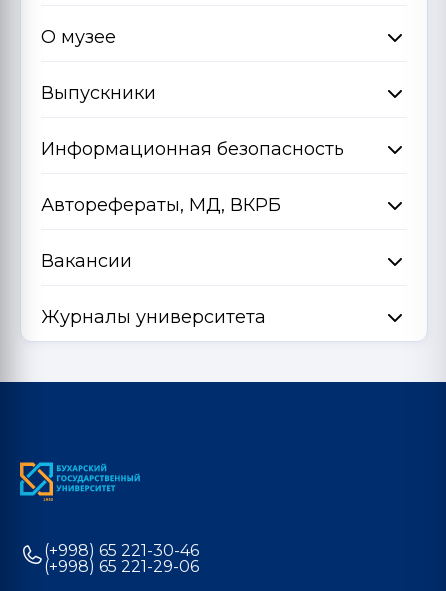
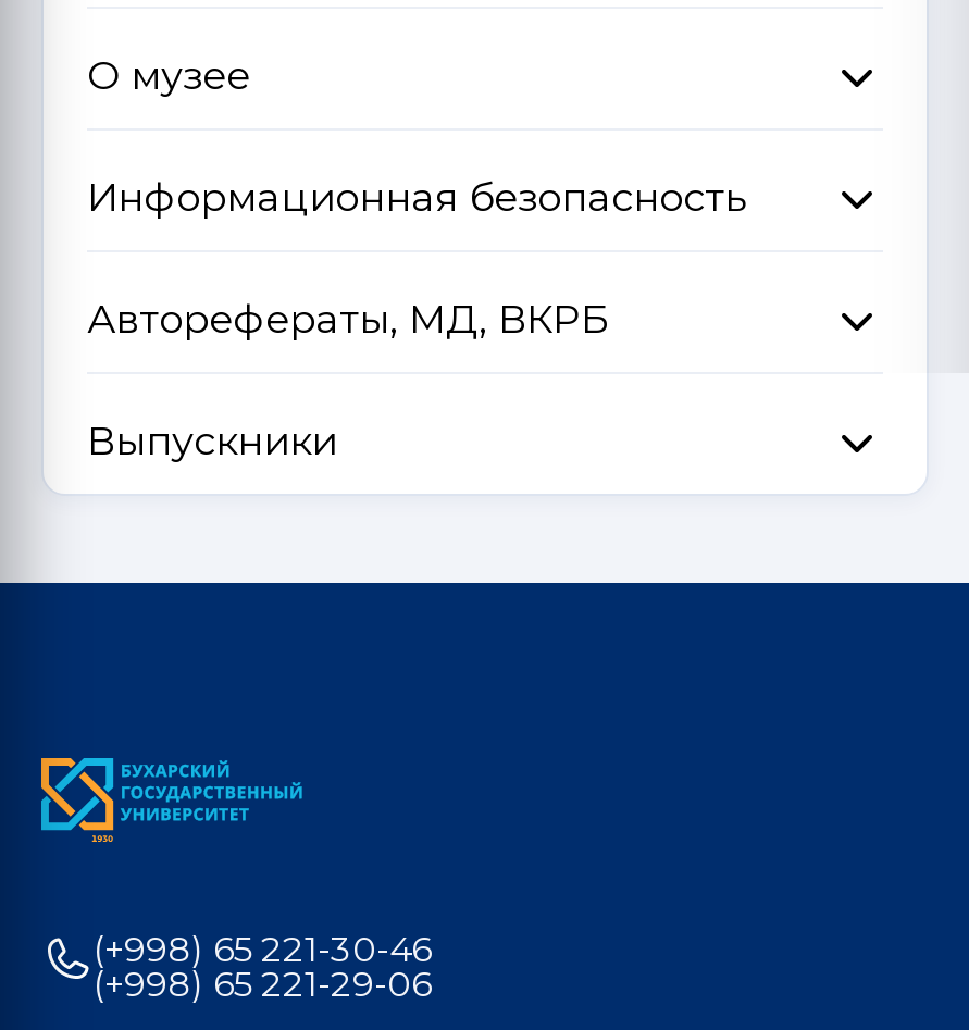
moved down: Выпускники

- Вакансии
- Журналы университета
